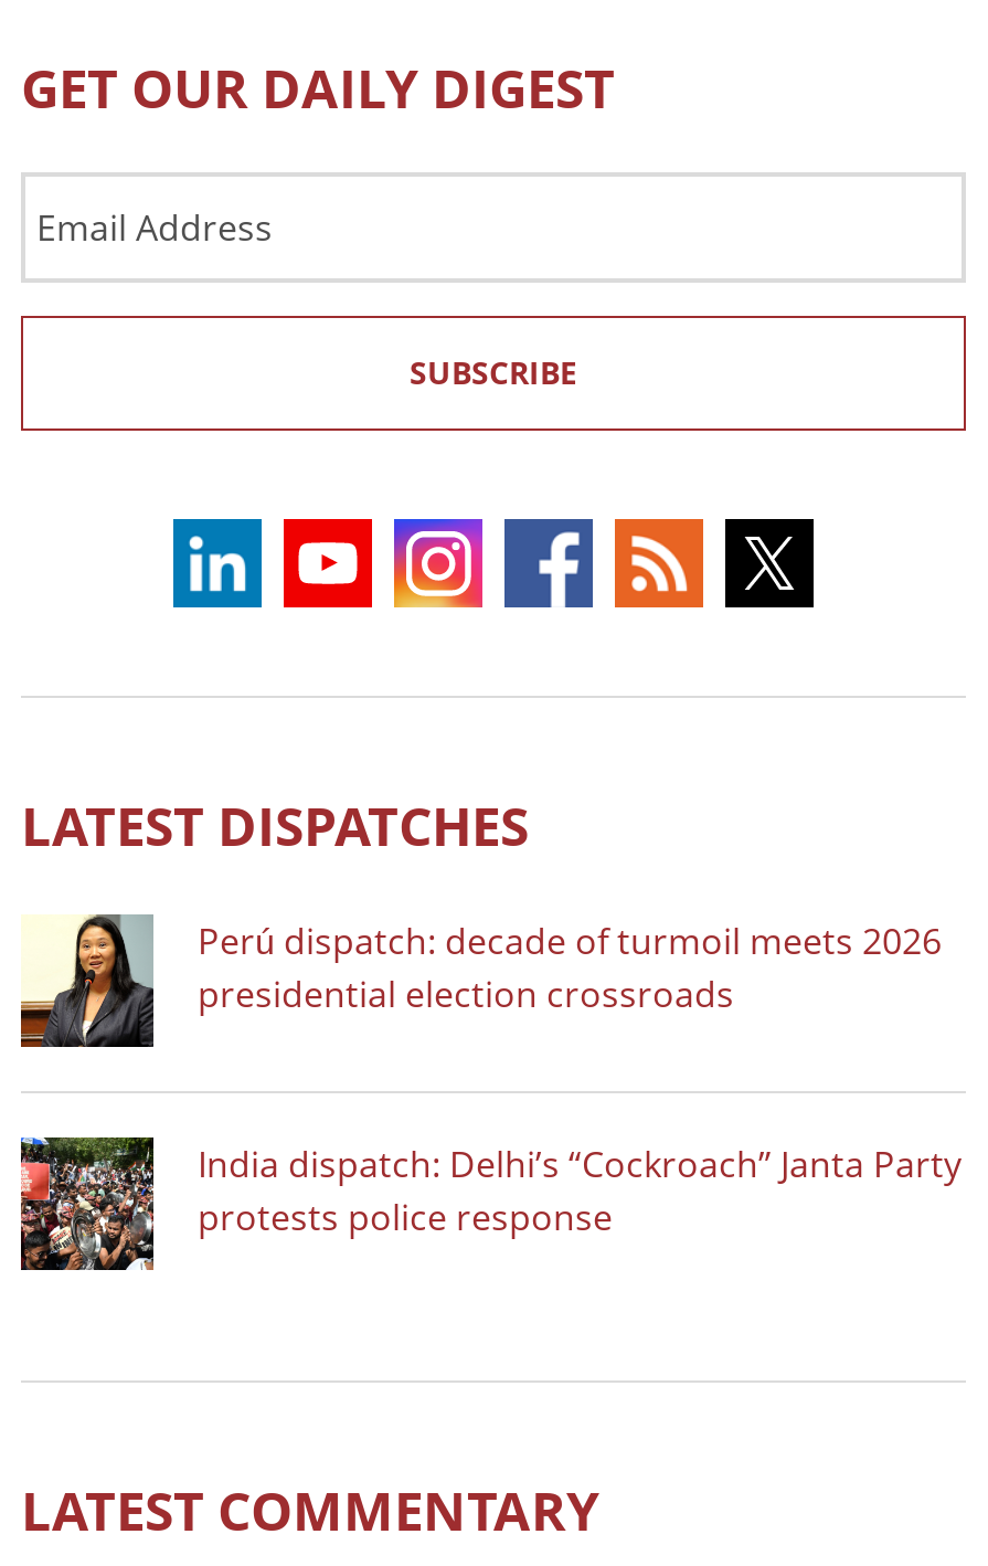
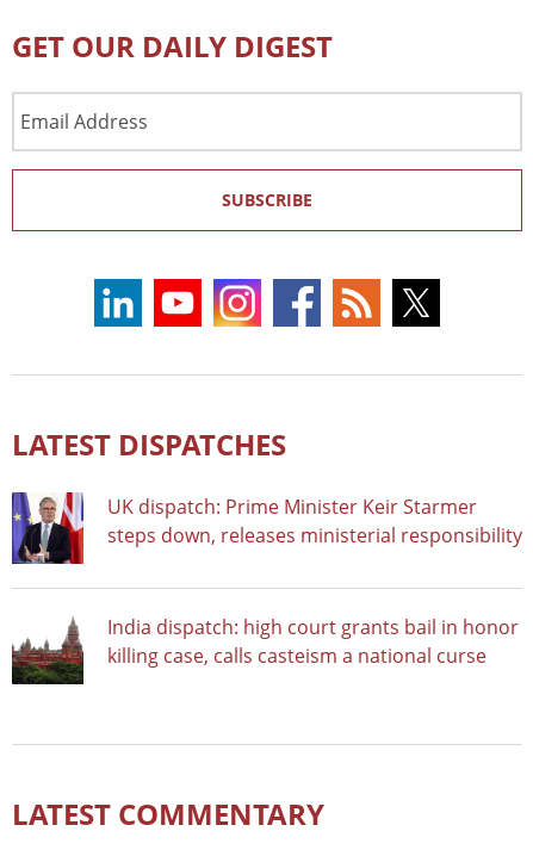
- [image]
- Perú dispatch: decade of turmoil meets 2026
- presidential election crossroads
+ [image]
+ UK dispatch: Prime Minister Keir Starmer
+ steps down, releases ministerial responsibility

- [image]
- India dispatch: Delhi’s “Cockroach” Janta Party
- protests police response
+ [image]
+ India dispatch: high court grants bail in honor
+ killing case, calls casteism a national curse
